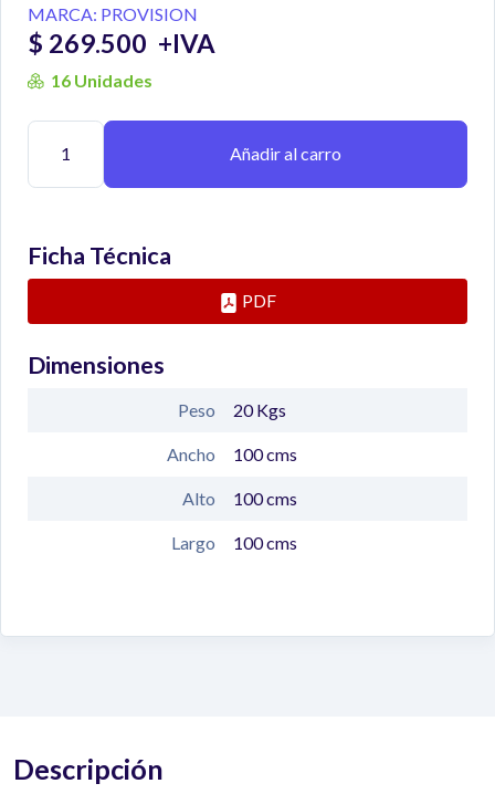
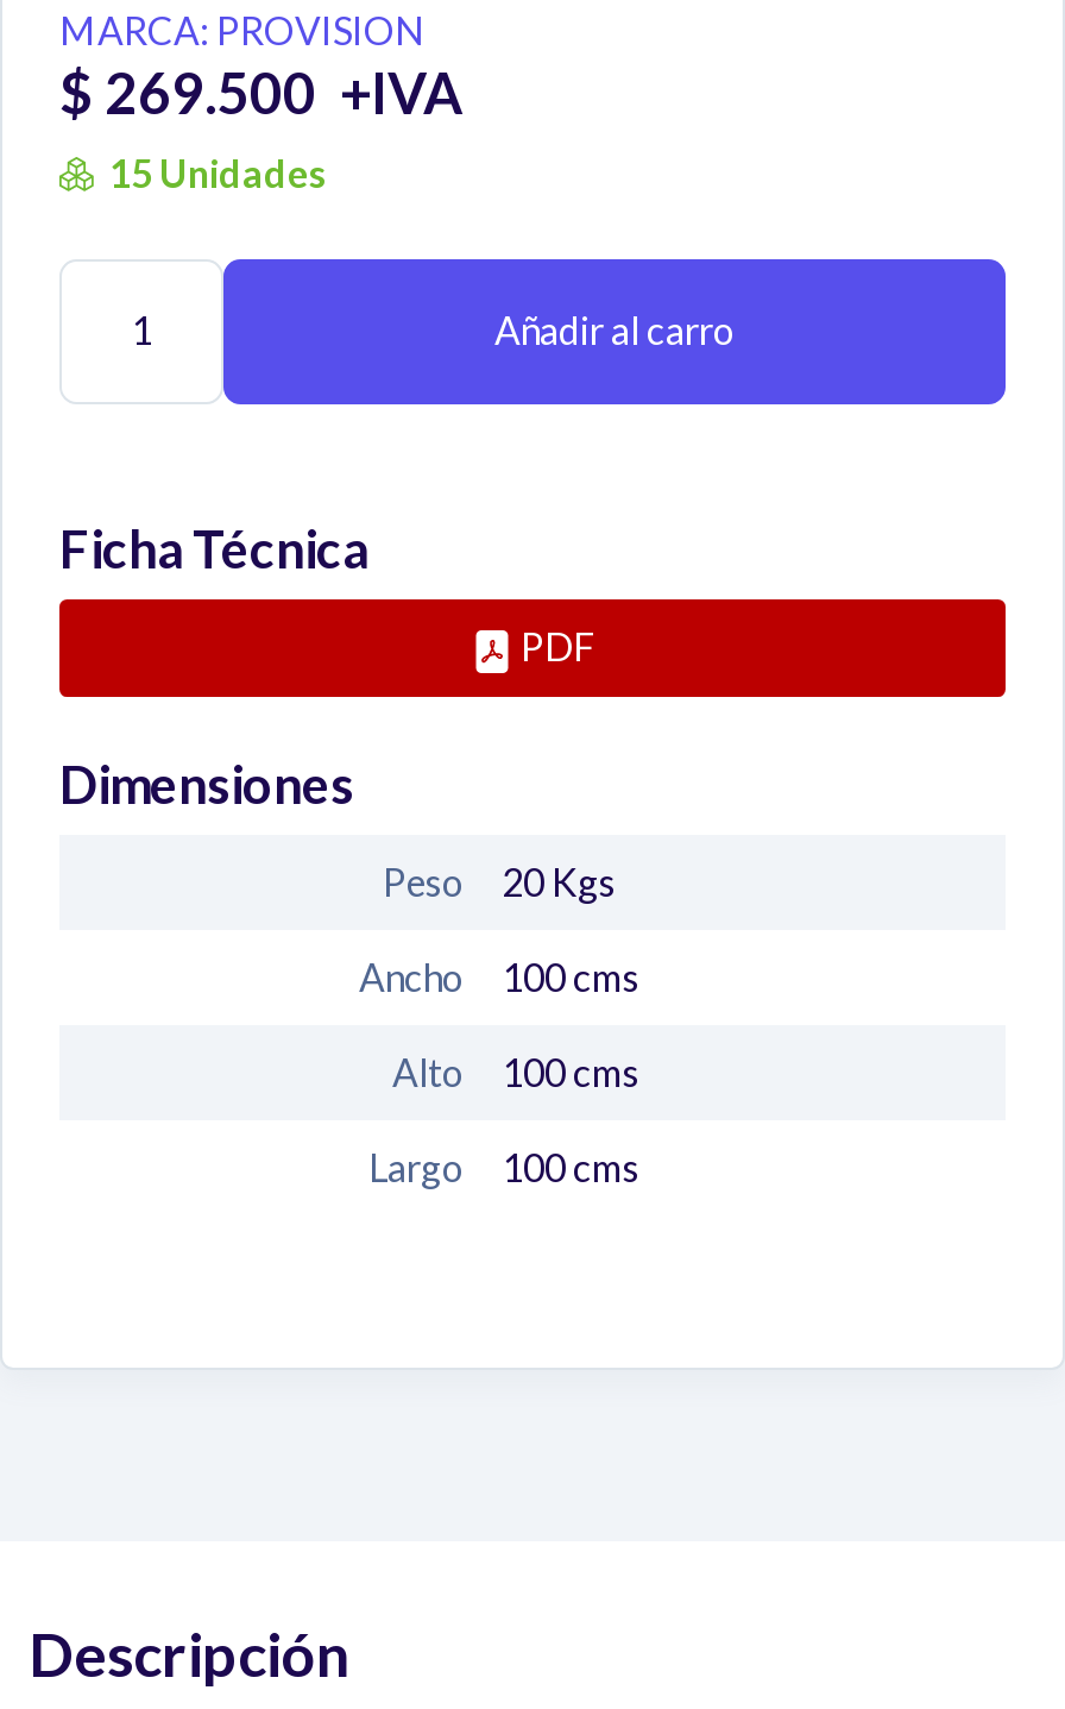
- 16 Unidades
+ 15 Unidades
